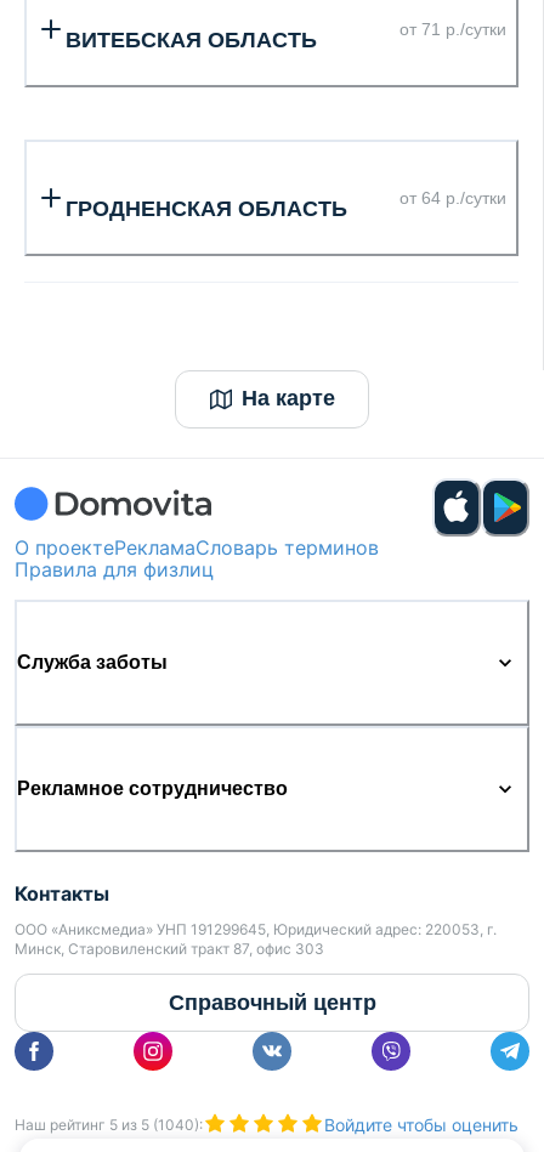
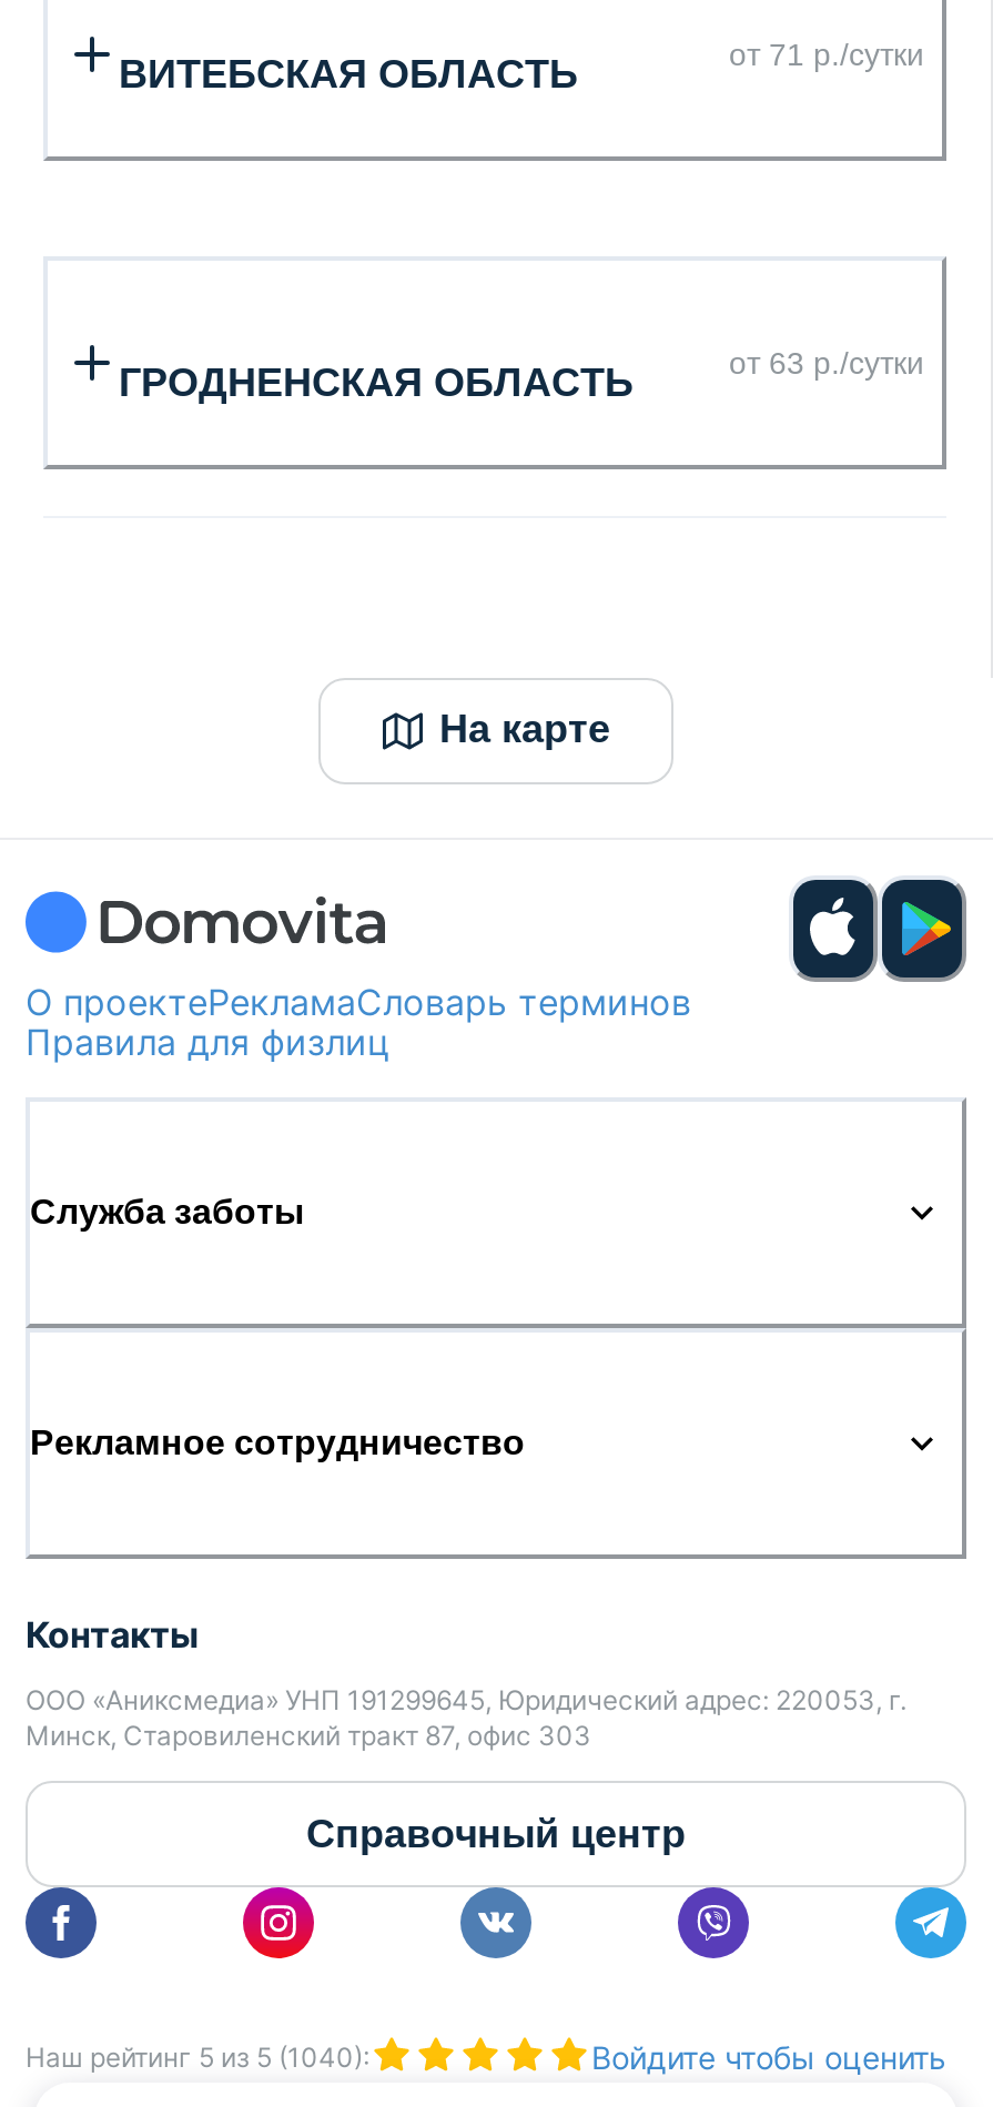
- от 64 р./сутки
+ от 63 р./сутки
